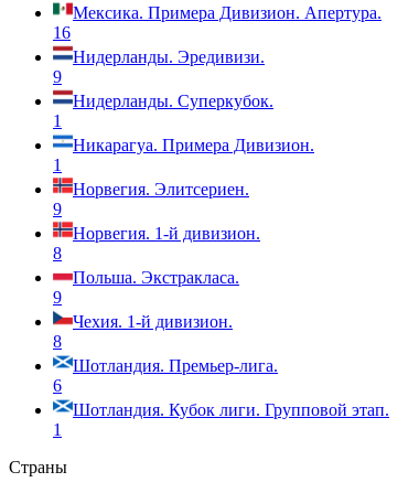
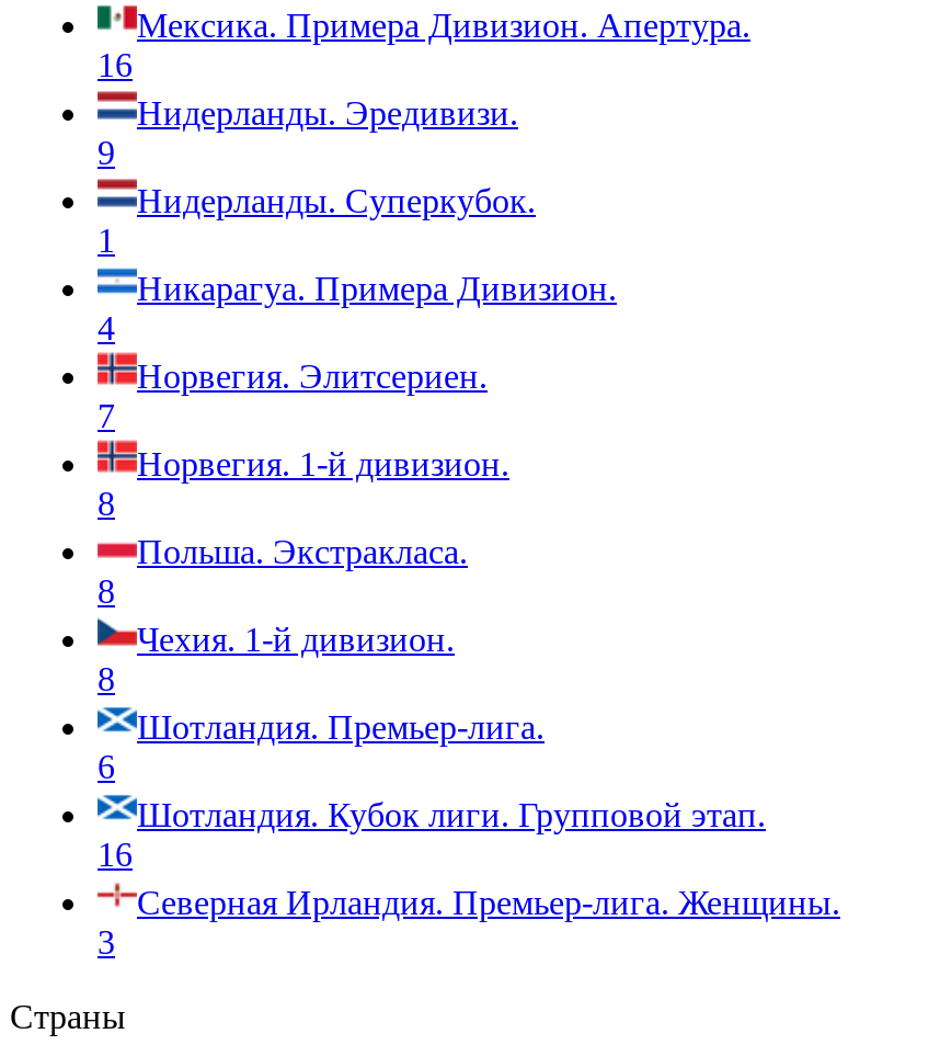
- 1
+ 4

- 9
+ 7

- 9
+ 8

- 1
+ 16
+ Северная Ирландия. Премьер-лига. Женщины.
+ 3
